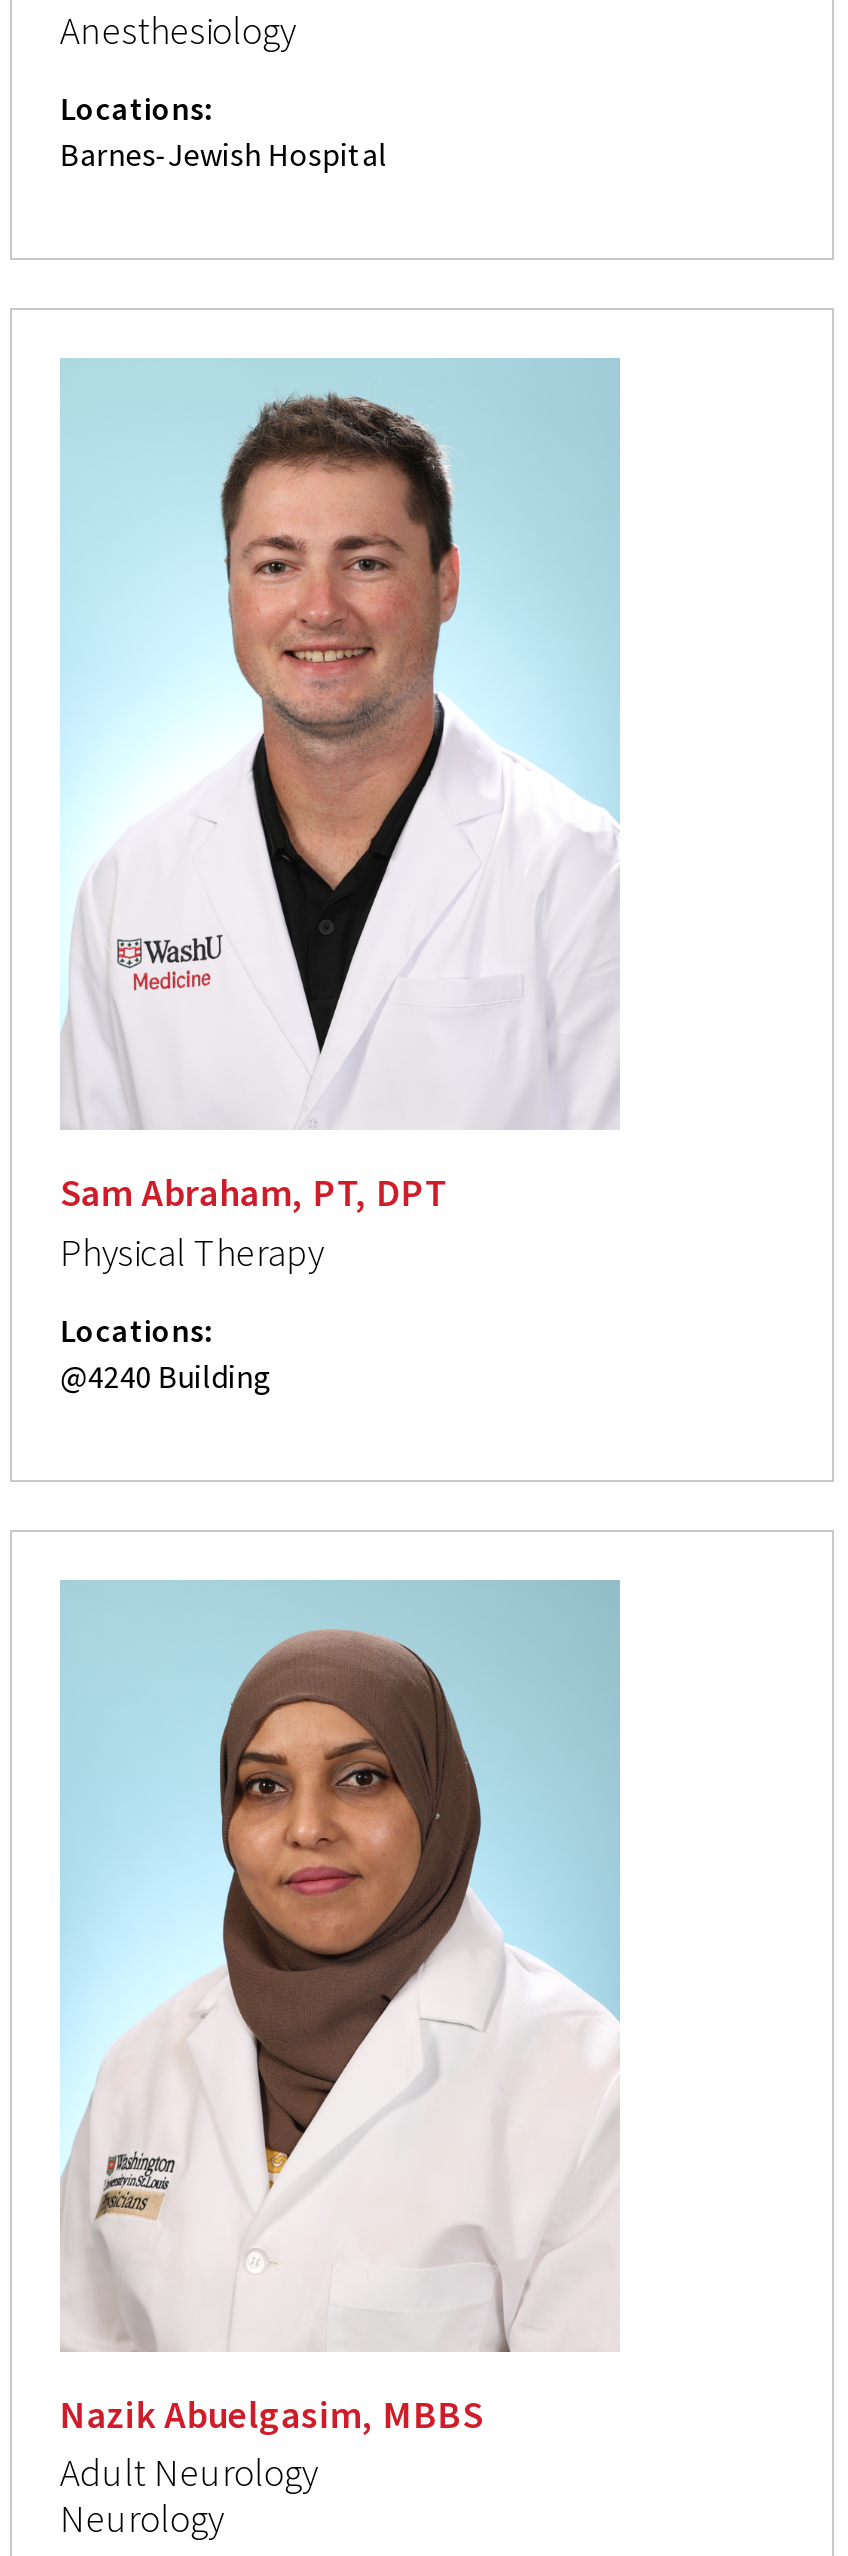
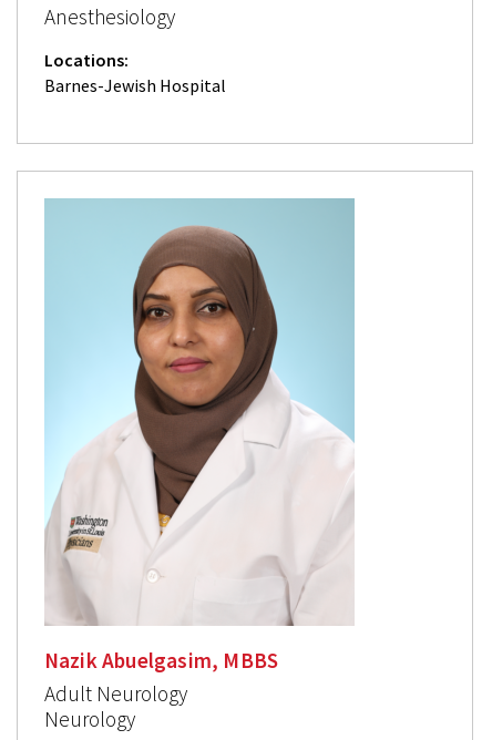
- [image]
- Sam Abraham, PT, DPT
- Physical Therapy
- Locations:
- @4240 Building
